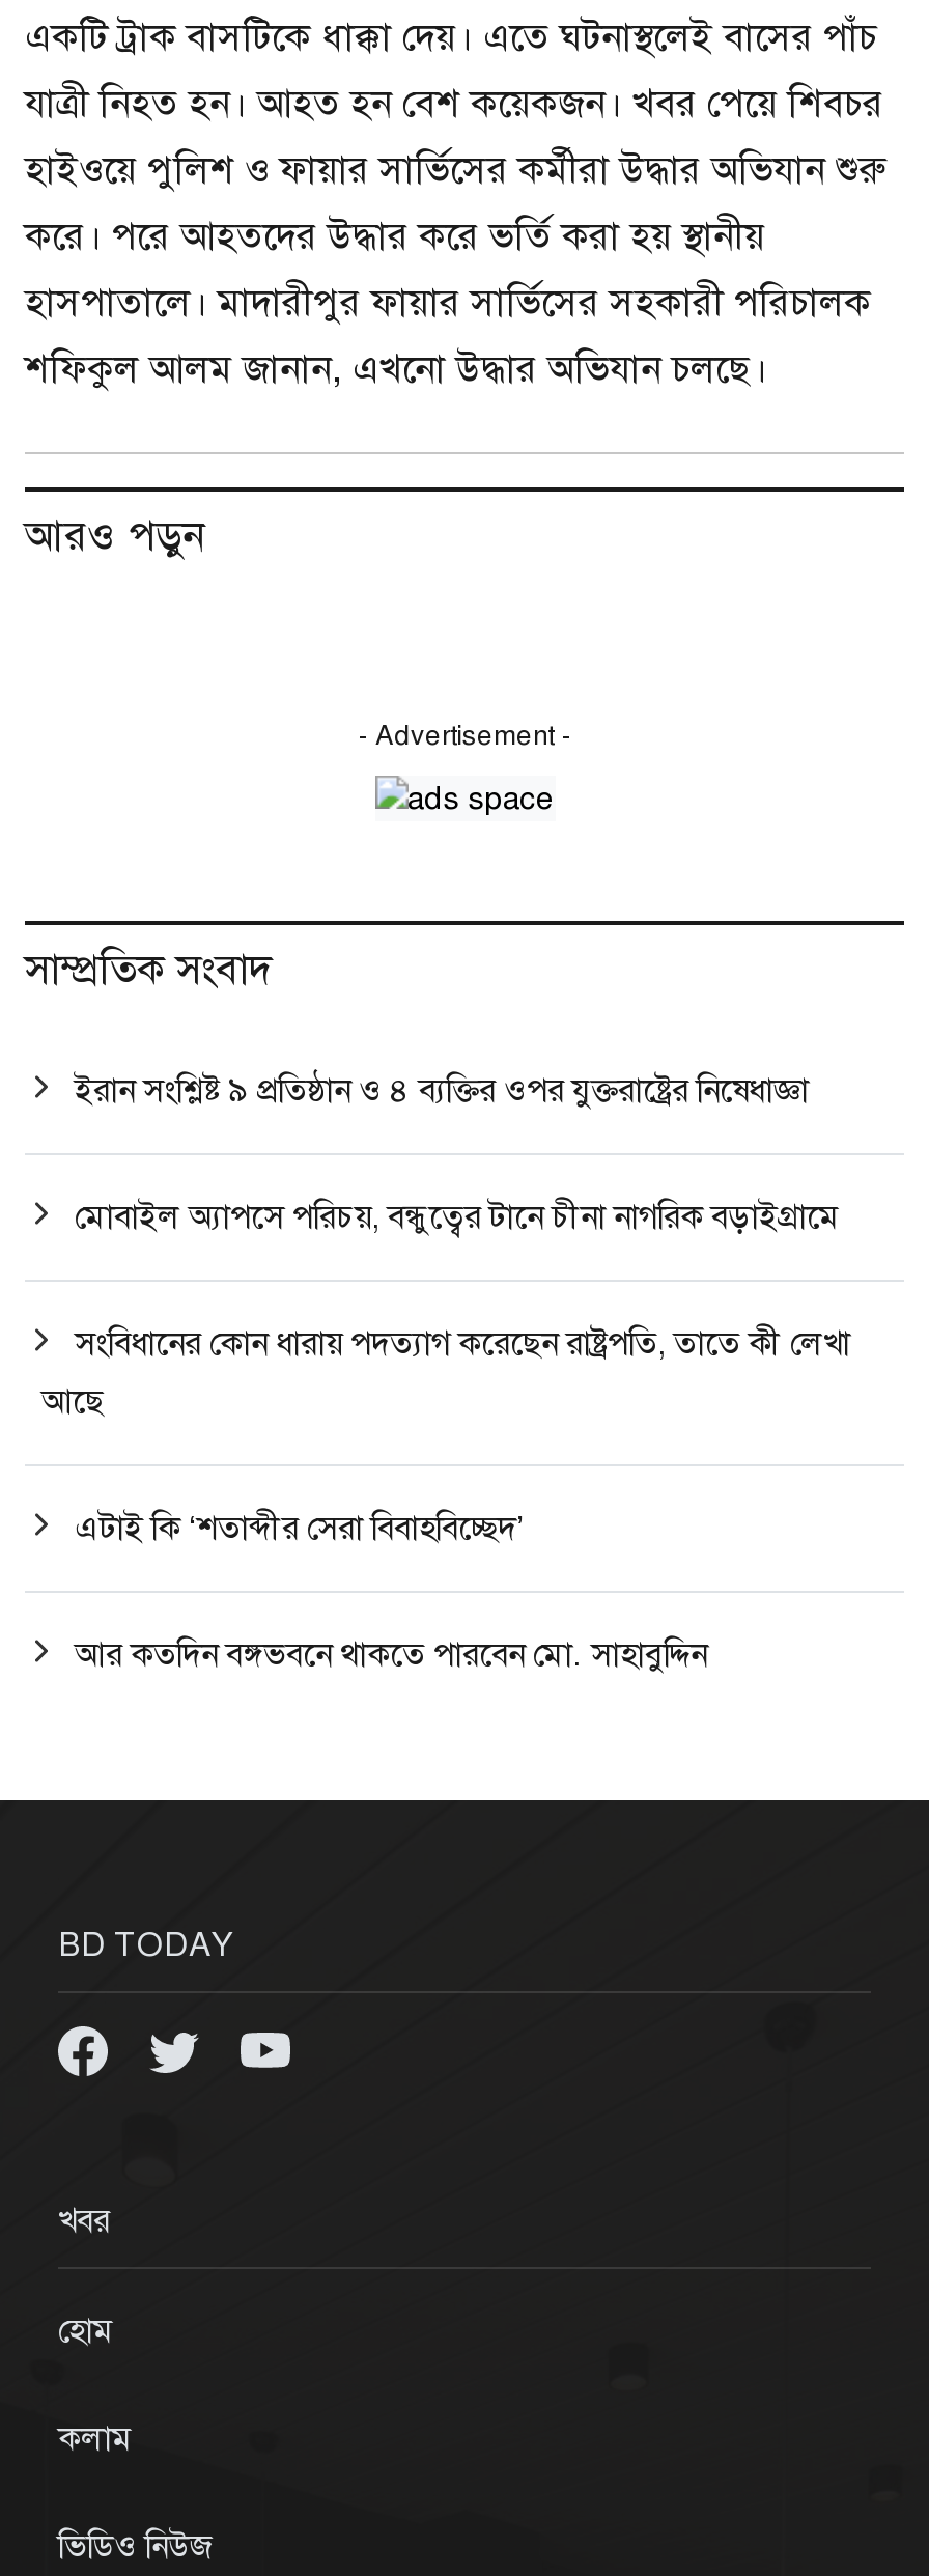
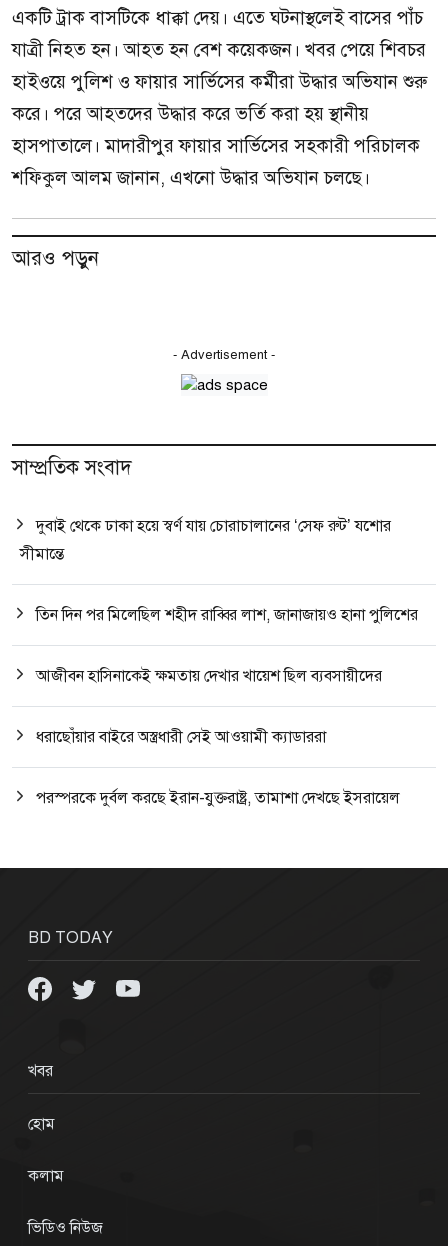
- ইরান সংশ্লিষ্ট ৯ প্রতিষ্ঠান ও ৪ ব্যক্তির ওপর যুক্তরাষ্ট্রের নিষেধাজ্ঞা
+ দুবাই থেকে ঢাকা হয়ে স্বর্ণ যায় চোরাচালানের ‘সেফ রুট’ যশোর
+ সীমান্তে

- মোবাইল অ্যাপসে পরিচয়, বন্ধুত্বের টানে চীনা নাগরিক বড়াইগ্রামে
+ তিন দিন পর মিলেছিল শহীদ রাব্বির লাশ, জানাজায়ও হানা পুলিশের

- সংবিধানের কোন ধারায় পদত্যাগ করেছেন রাষ্ট্রপতি, তাতে কী লেখা
- আছে
+ আজীবন হাসিনাকেই ক্ষমতায় দেখার খায়েশ ছিল ব্যবসায়ীদের

- এটাই কি ‘শতাব্দীর সেরা বিবাহবিচ্ছেদ’
+ ধরাছোঁয়ার বাইরে অস্ত্রধারী সেই আওয়ামী ক্যাডাররা

- আর কতদিন বঙ্গভবনে থাকতে পারবেন মো. সাহাবুদ্দিন
+ পরস্পরকে দুর্বল করছে ইরান-যুক্তরাষ্ট্র, তামাশা দেখছে ইসরায়েল
